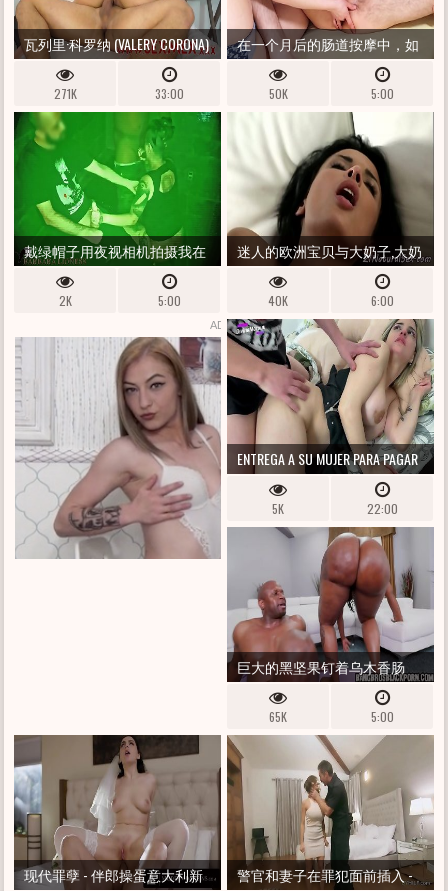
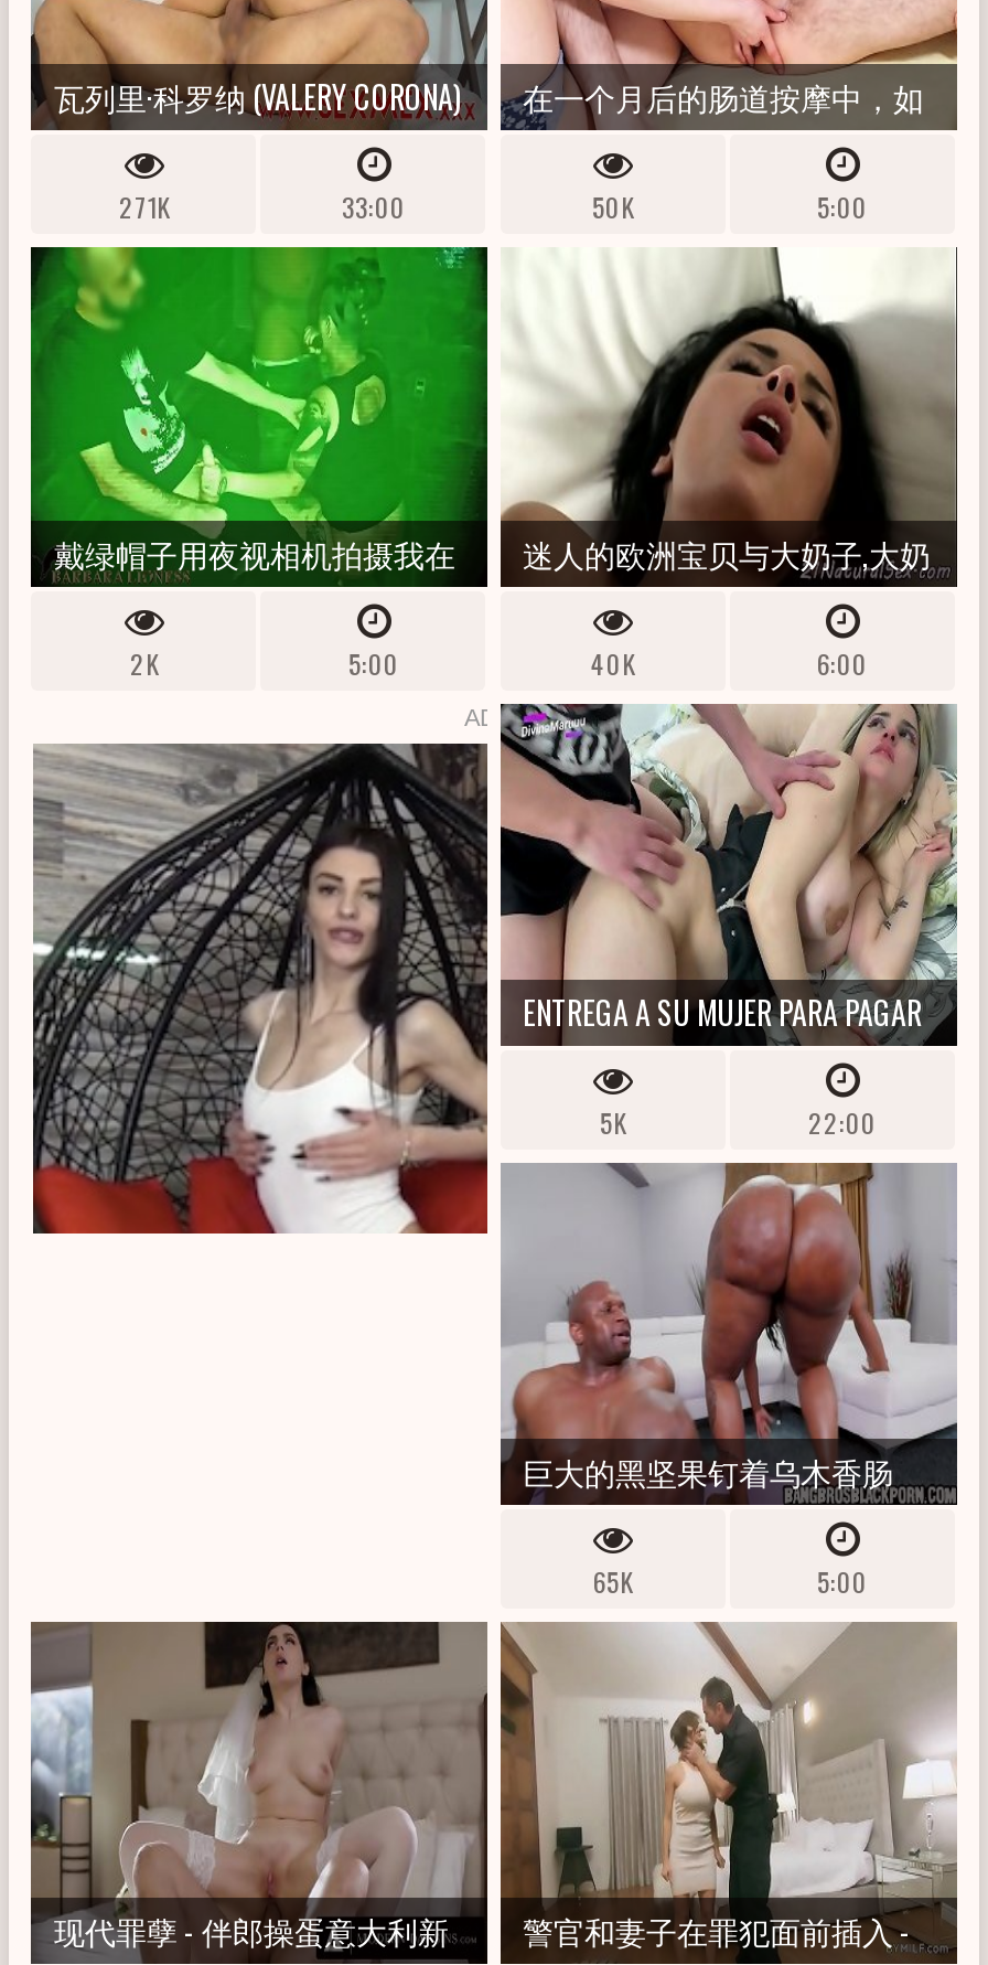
- [image]
+ [image]
